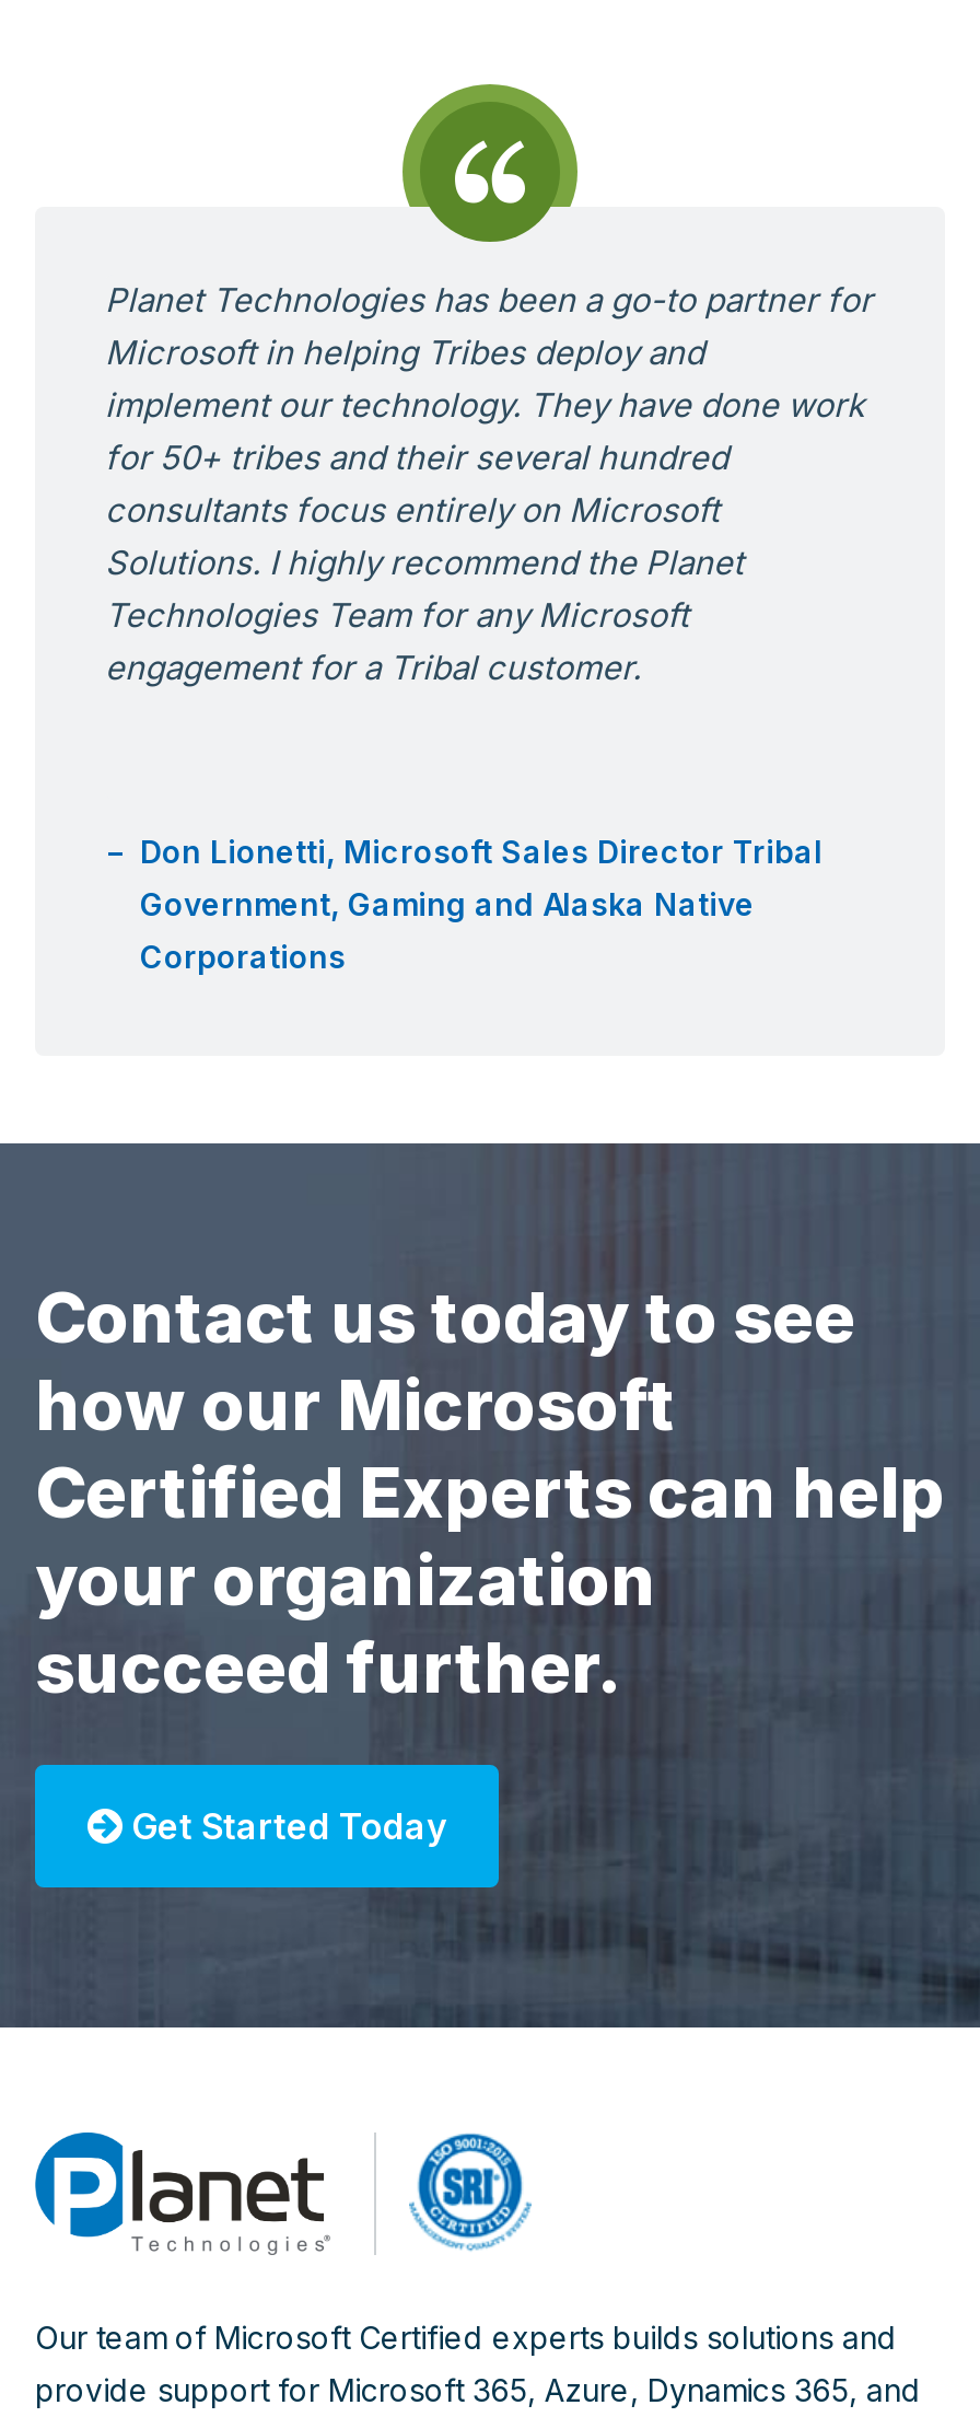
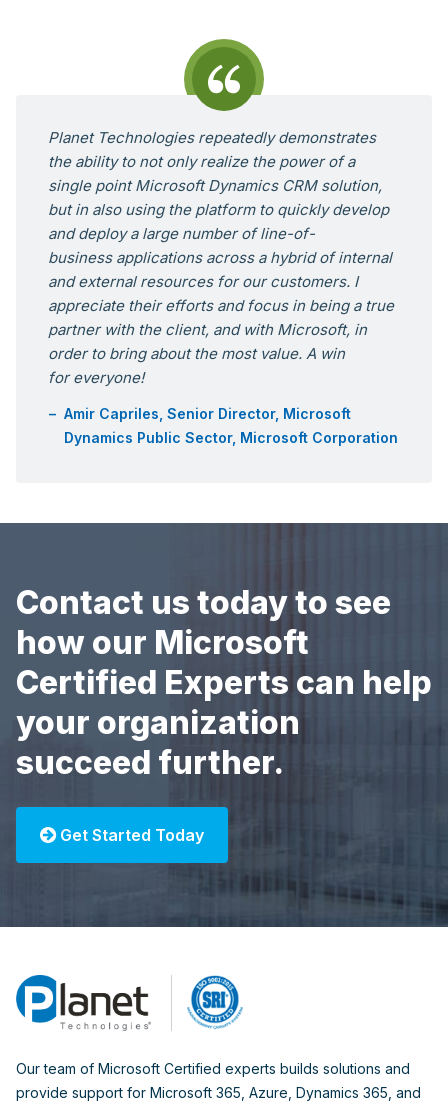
- Planet Technologies has been a go-to partner for
- Microsoft in helping Tribes deploy and
- implement our technology. They have done work
- for 50+ tribes and their several hundred
- consultants focus entirely on Microsoft
- Solutions. I highly recommend the Planet
- Technologies Team for any Microsoft
- engagement for a Tribal customer.
+ Planet Technologies repeatedly demonstrates
+ the ability to not only realize the power of a
+ single point Microsoft Dynamics CRM solution,
+ but in also using the platform to quickly develop
+ and deploy a large number of line-of-
+ business applications across a hybrid of internal
+ and external resources for our customers. I
+ appreciate their efforts and focus in being a true
+ partner with the client, and with Microsoft, in
+ order to bring about the most value. A win
+ for everyone!

- Don Lionetti, Microsoft Sales Director Tribal
- Government, Gaming and Alaska Native
- Corporations
+ Amir Capriles, Senior Director, Microsoft
+ Dynamics Public Sector, Microsoft Corporation
